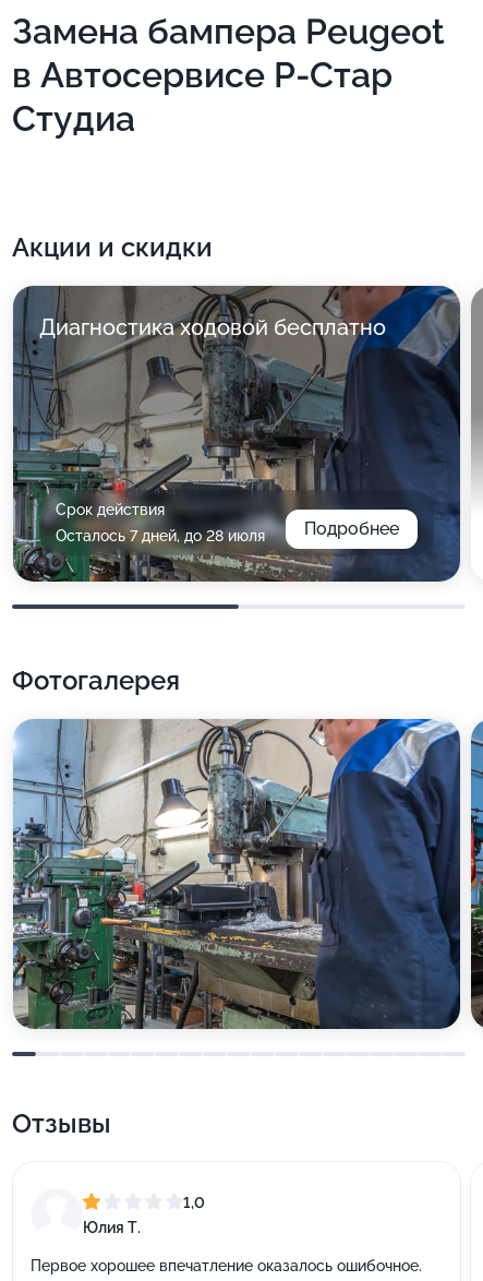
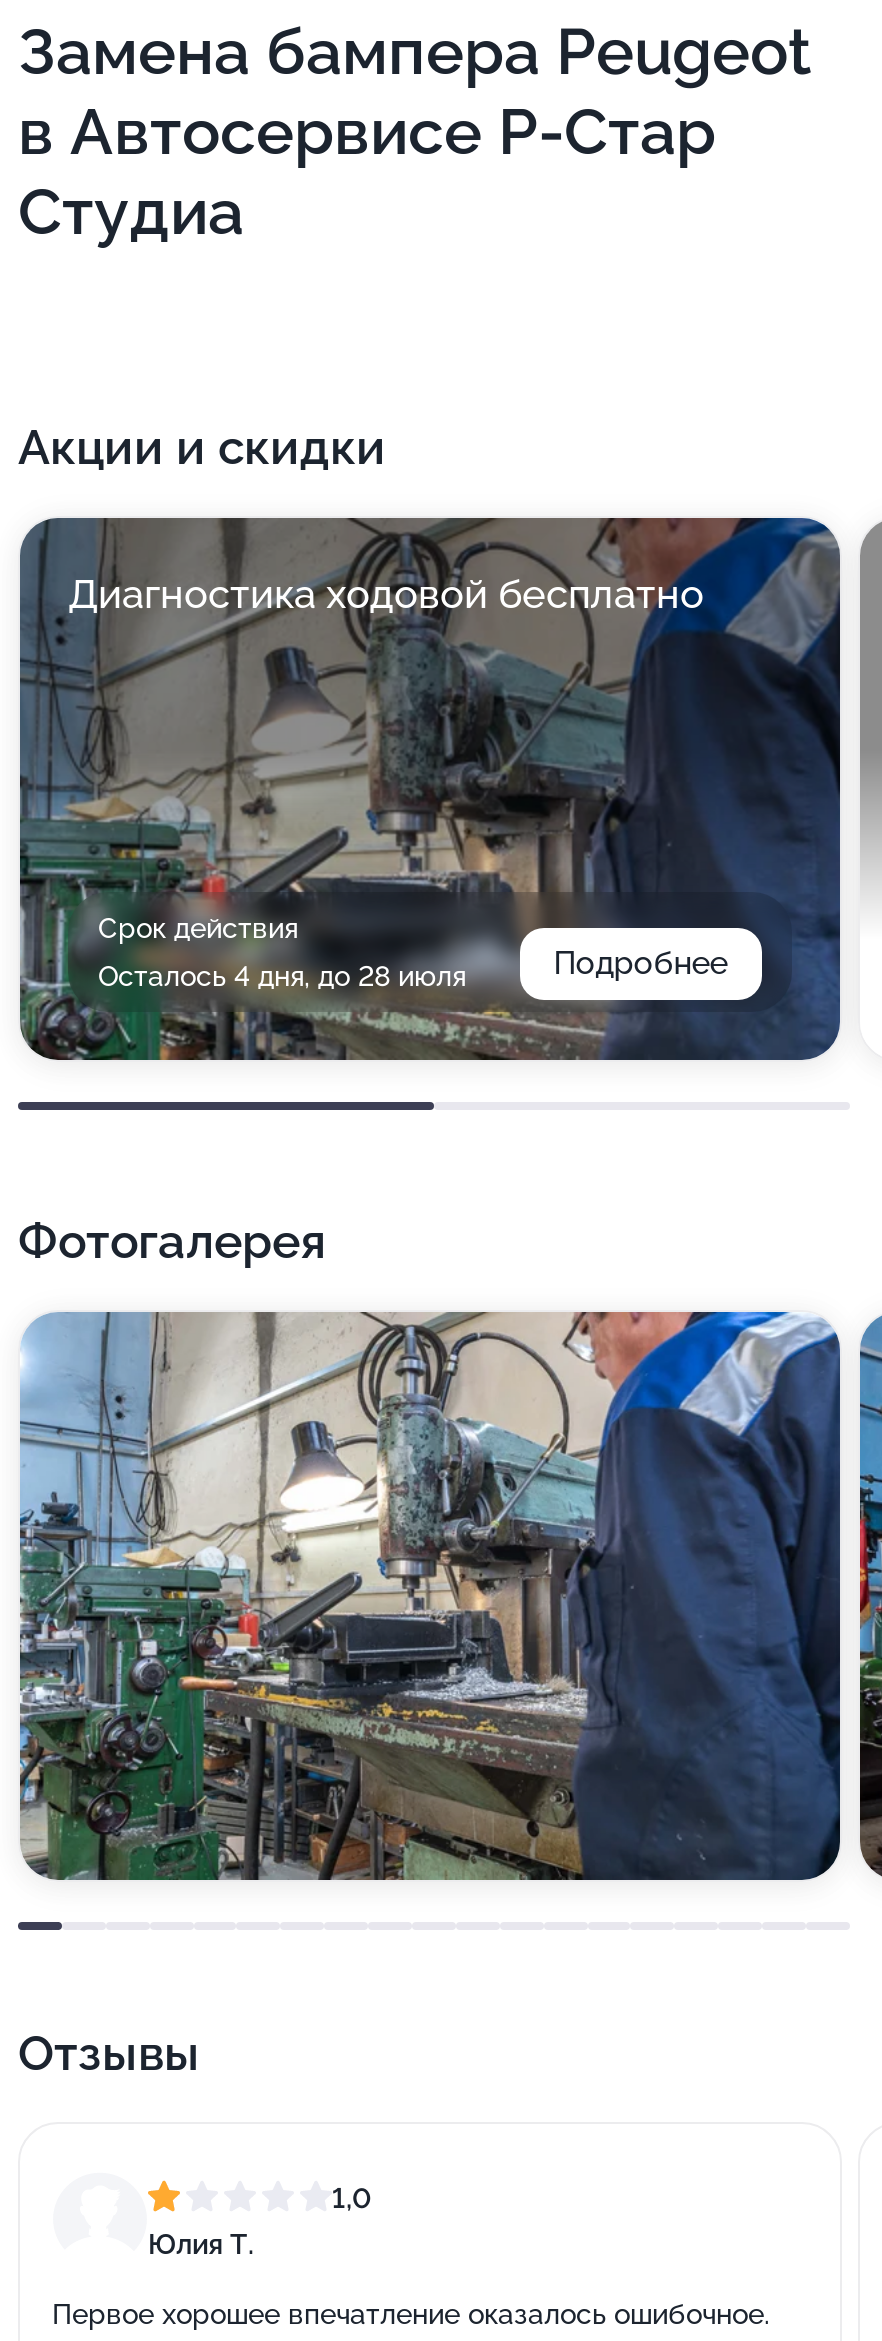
- Осталось 7 дней, до 28 июля
+ Осталось 4 дня, до 28 июля
